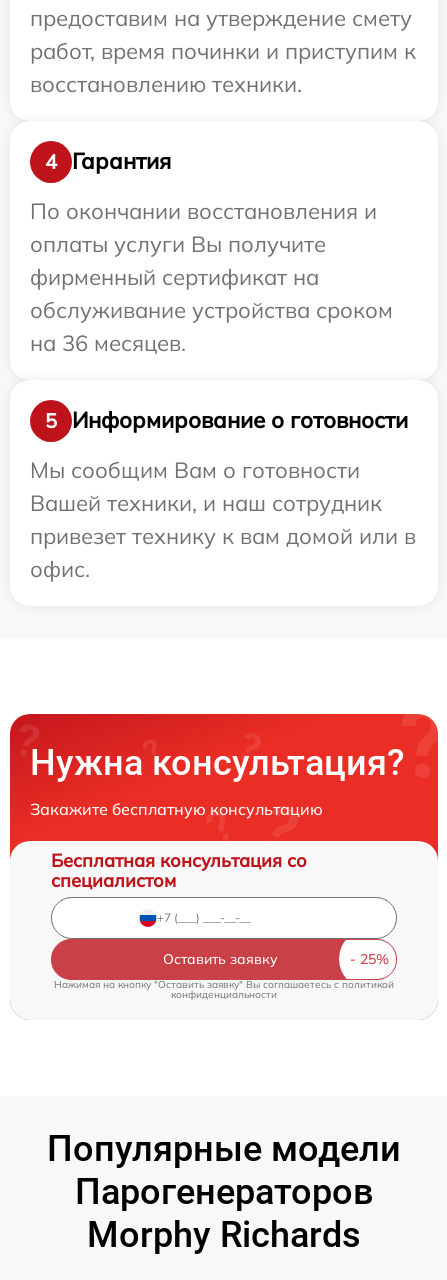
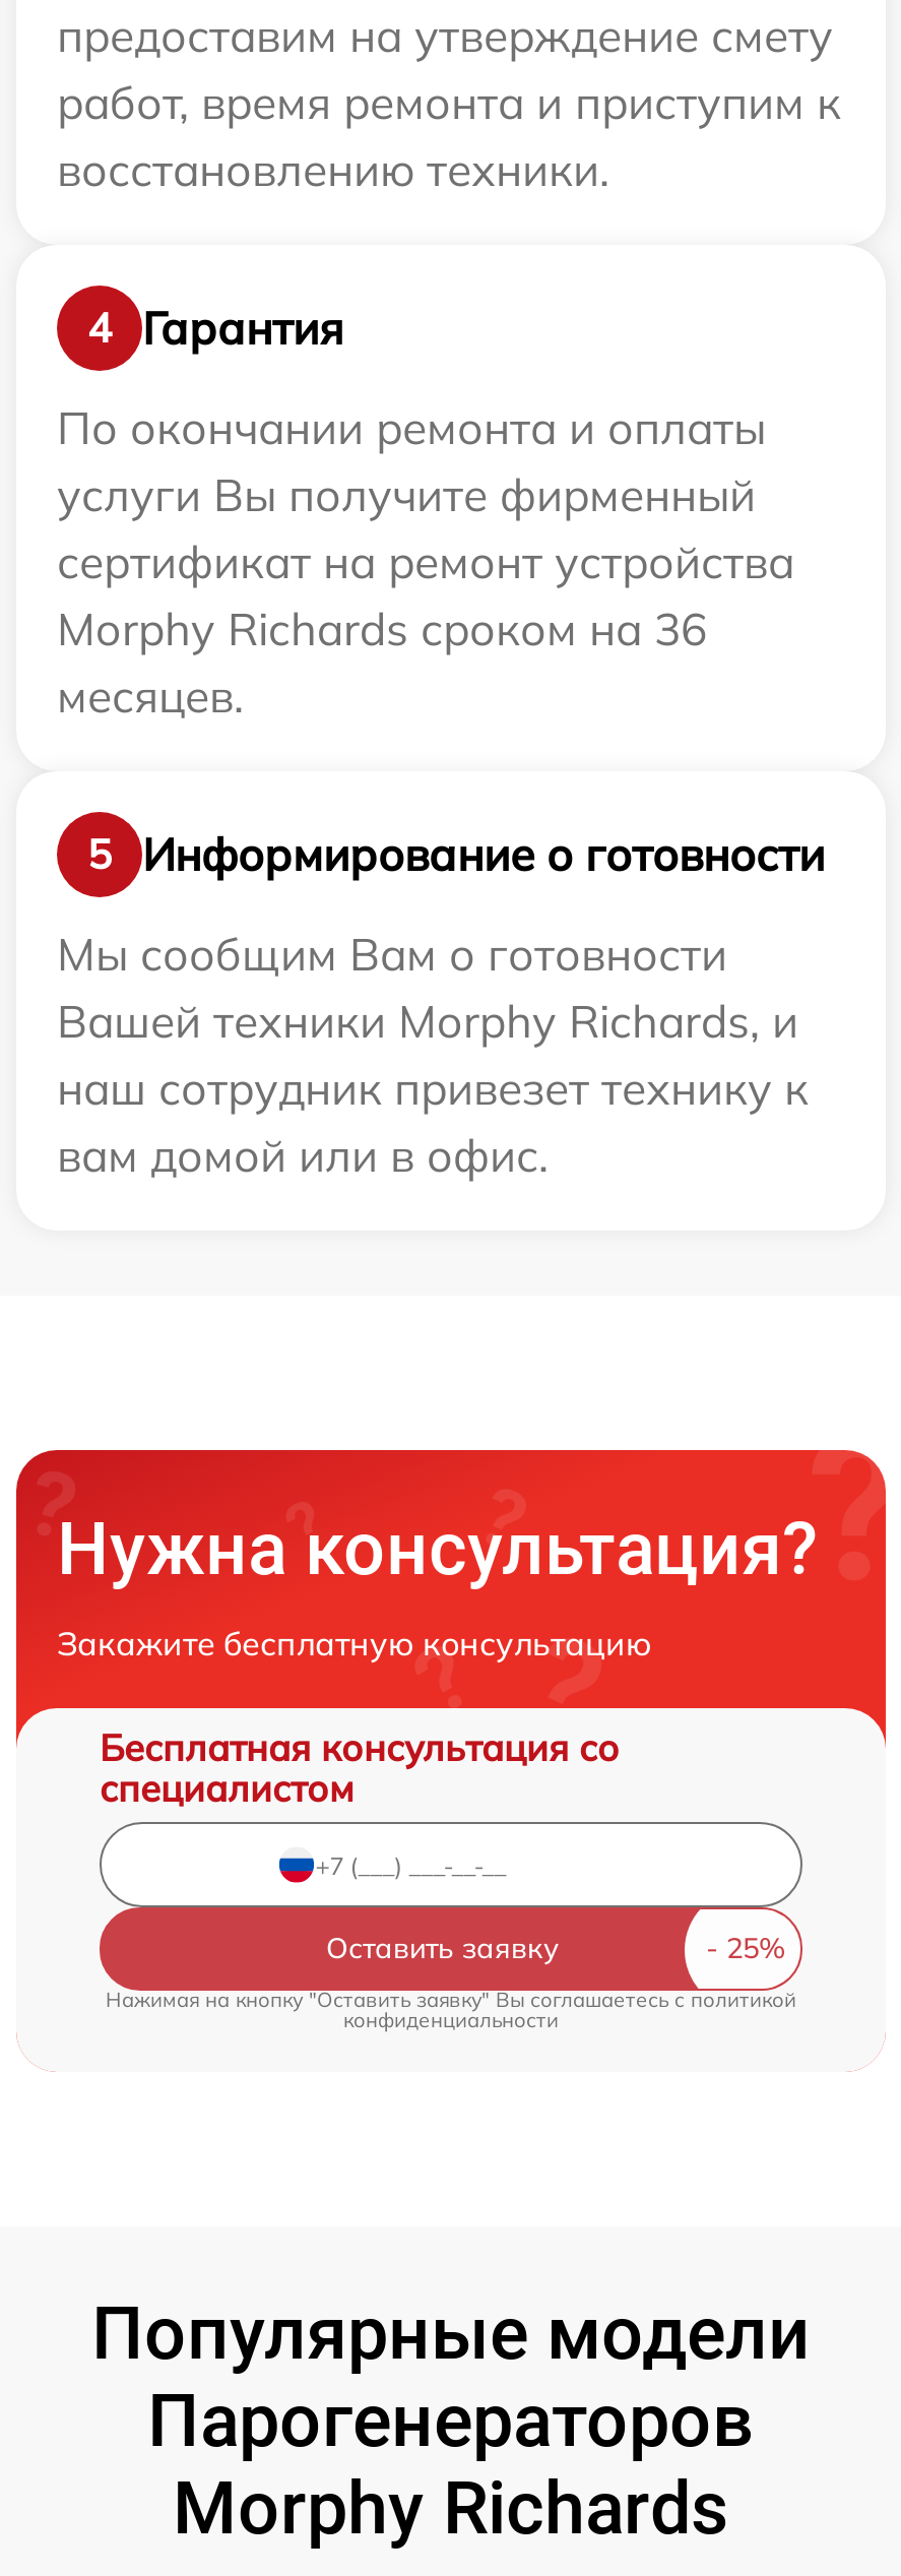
- работ, время починки и приступим к
+ работ, время ремонта и приступим к

- По окончании восстановления и
- оплаты услуги Вы получите
- фирменный сертификат на
- обслуживание устройства сроком
- на 36 месяцев.
+ По окончании ремонта и оплаты
+ услуги Вы получите фирменный
+ сертификат на ремонт устройства
+ Morphy Richards сроком на 36
+ месяцев.

- Вашей техники, и наш сотрудник
- привезет технику к вам домой или в
- офис.
+ Вашей техники Morphy Richards, и
+ наш сотрудник привезет технику к
+ вам домой или в офис.
